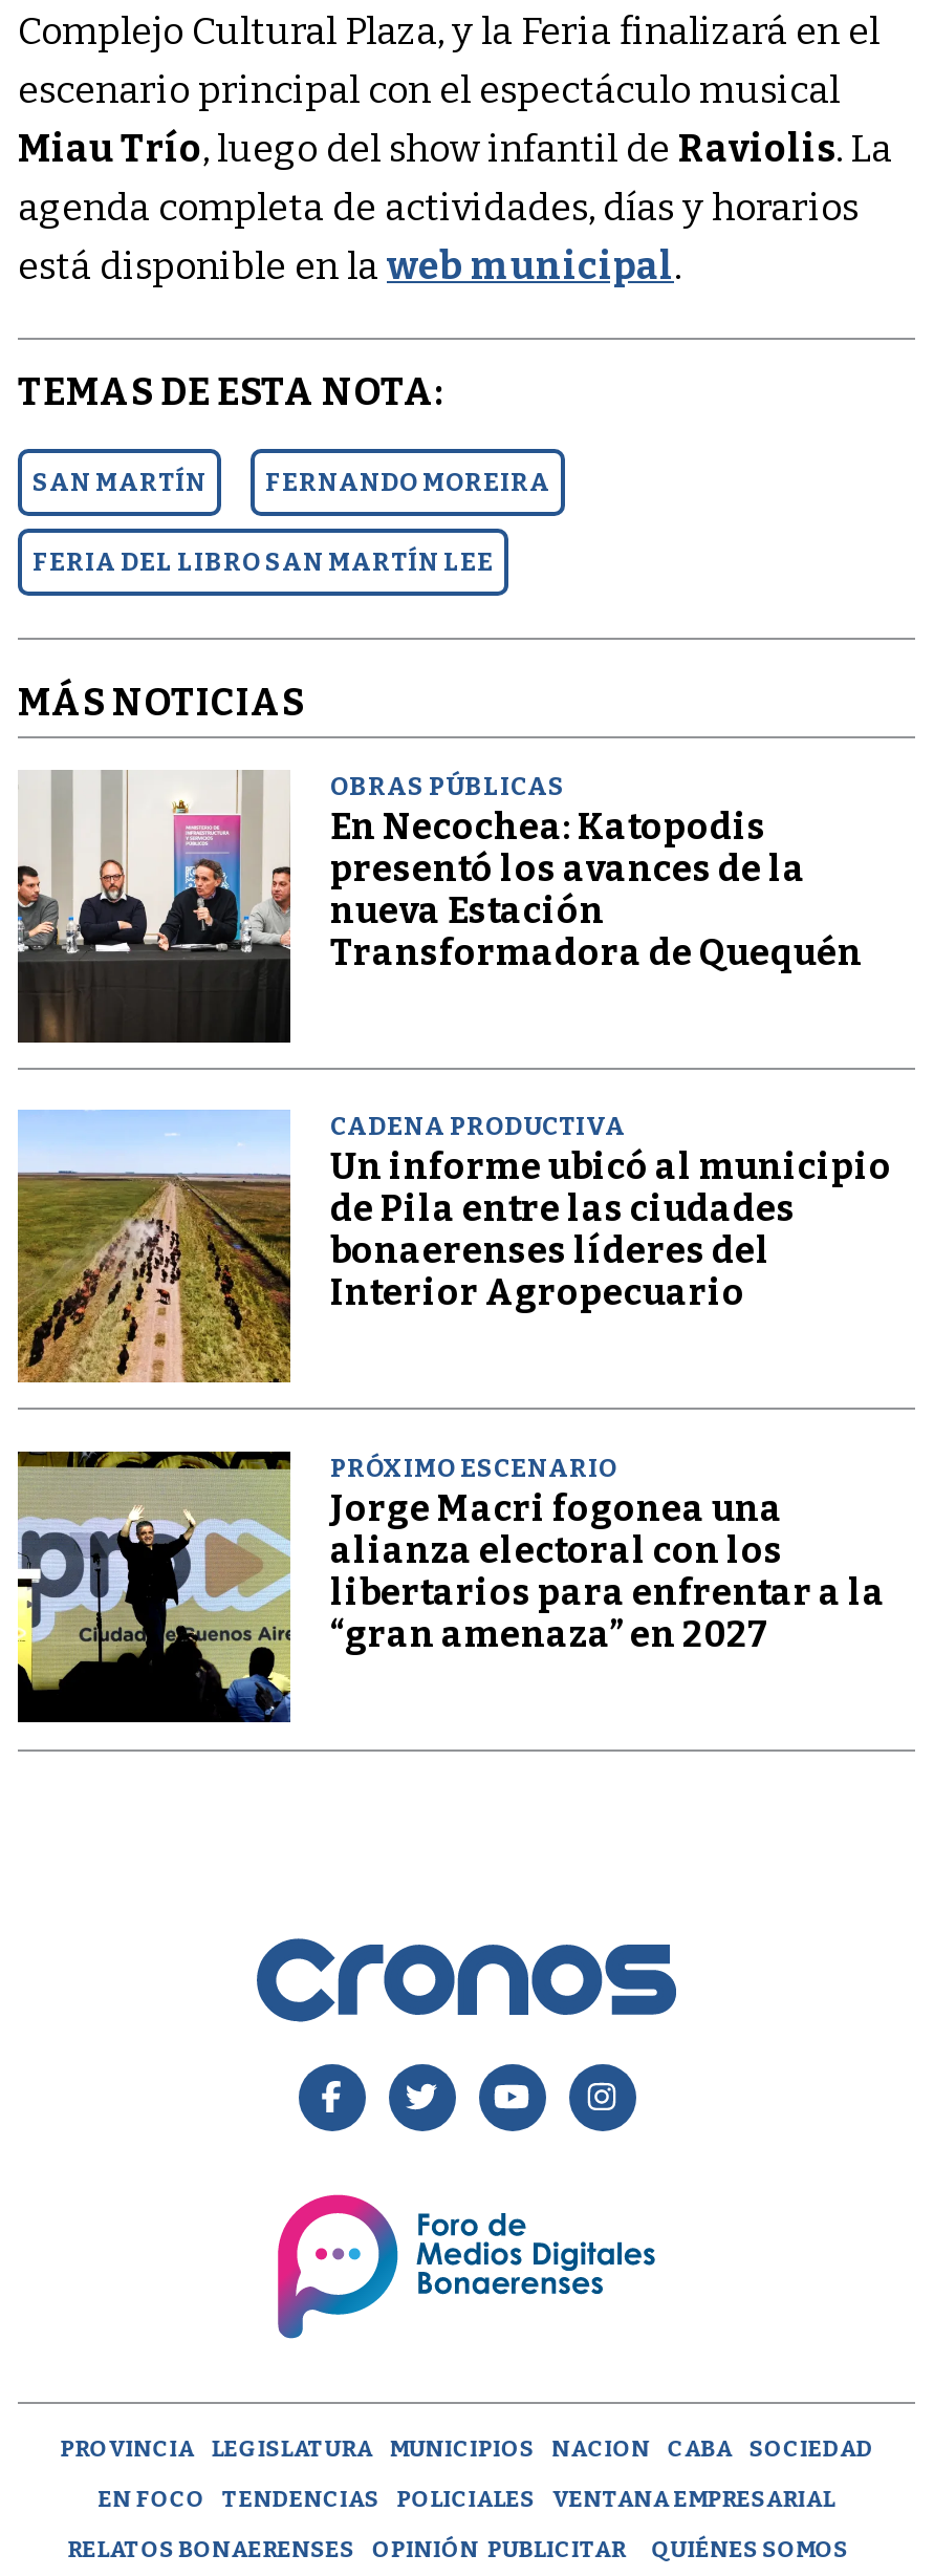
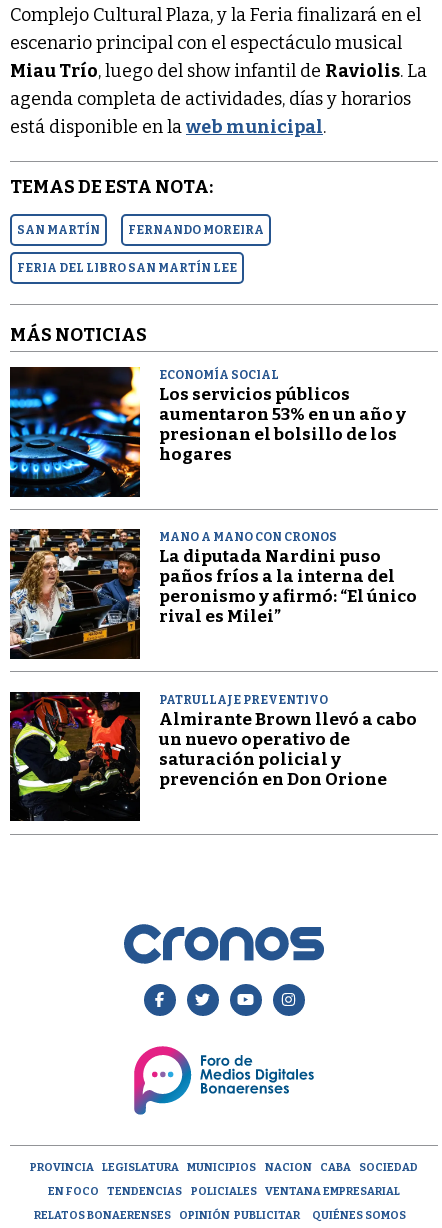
- [image]
- OBRAS PÚBLICAS
- En Necochea: Katopodis
- presentó los avances de la
- nueva Estación
- Transformadora de Quequén
+ [image]
+ ECONOMÍA SOCIAL
+ Los servicios públicos
+ aumentaron 53% en un año y
+ presionan el bolsillo de los
+ hogares

- [image]
- CADENA PRODUCTIVA
- Un informe ubicó al municipio
- de Pila entre las ciudades
- bonaerenses líderes del
- Interior Agropecuario
+ [image]
+ MANO A MANO CON CRONOS
+ La diputada Nardini puso
+ paños fríos a la interna del
+ peronismo y afirmó: “El único
+ rival es Milei”

- [image]
- PRÓXIMO ESCENARIO
- Jorge Macri fogonea una
- alianza electoral con los
- libertarios para enfrentar a la
- “gran amenaza” en 2027
+ [image]
+ PATRULLAJE PREVENTIVO
+ Almirante Brown llevó a cabo
+ un nuevo operativo de
+ saturación policial y
+ prevención en Don Orione
